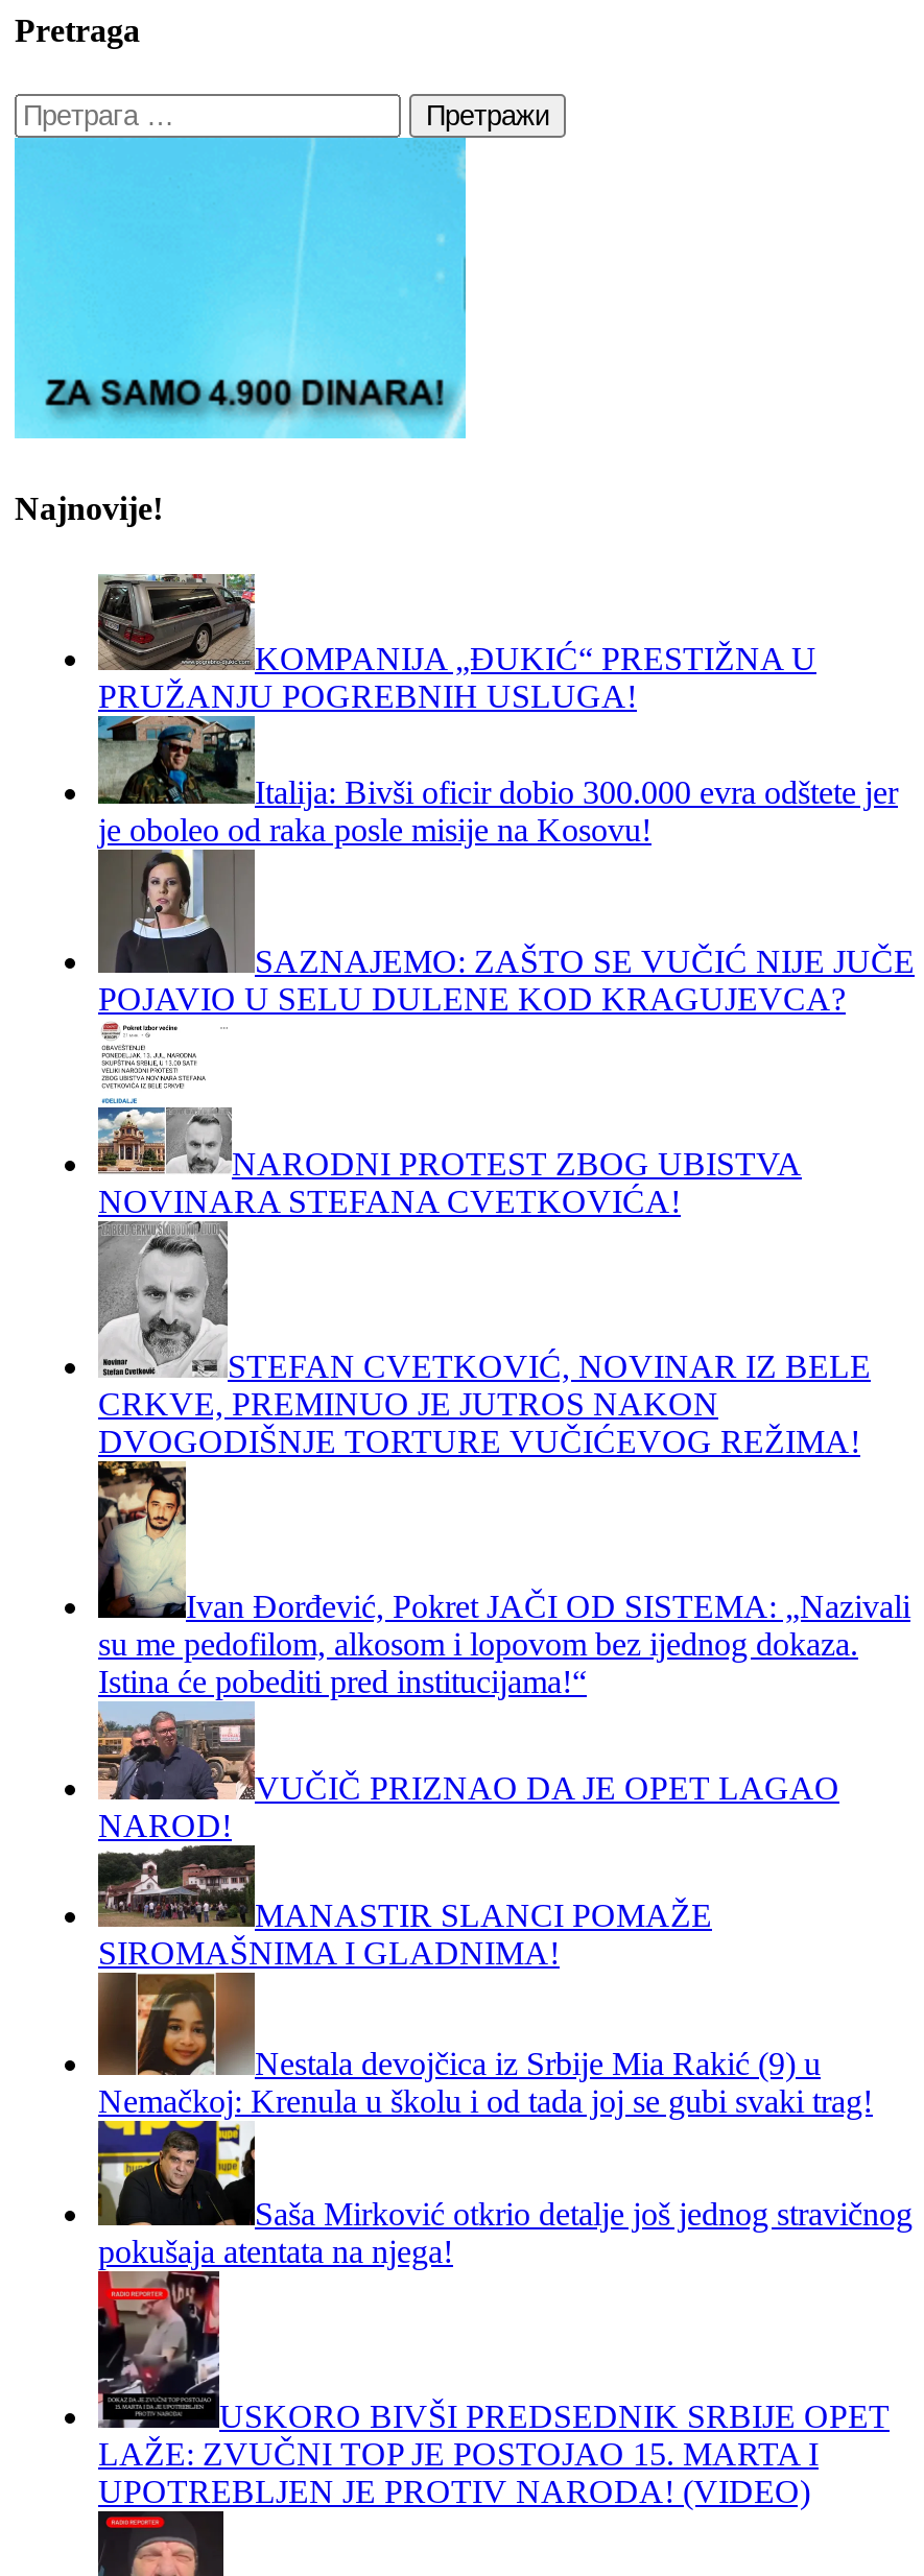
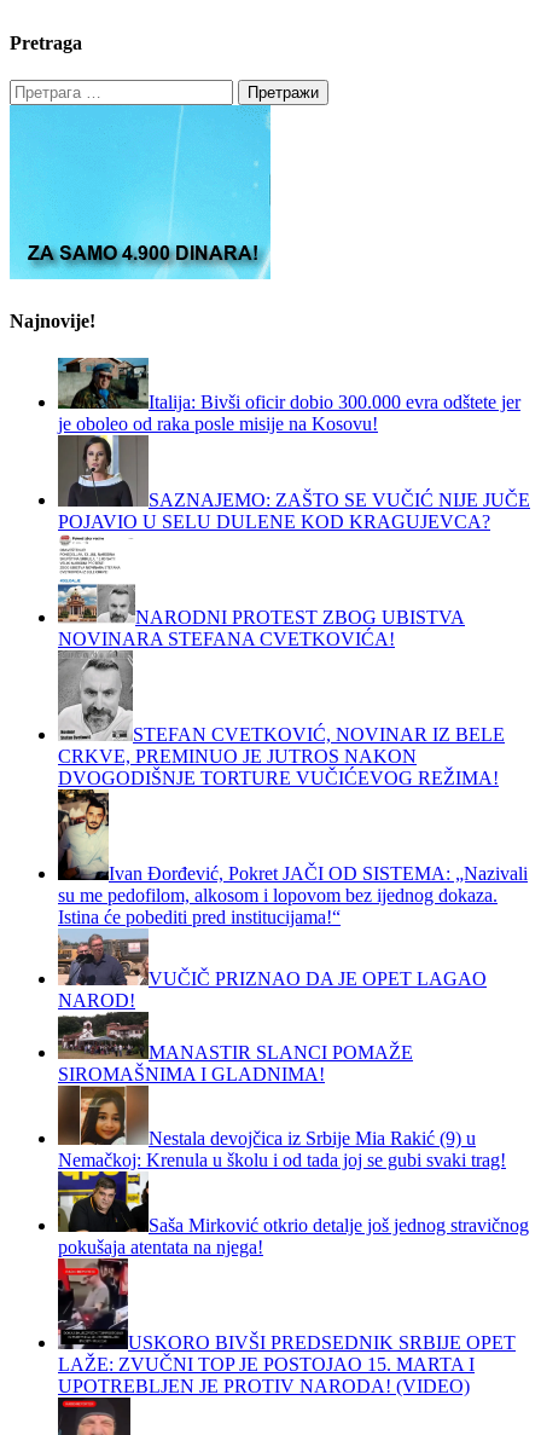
- [image]
- KOMPANIJA „ĐUKIĆ“ PRESTIŽNA U
- PRUŽANJU POGREBNIH USLUGA!
